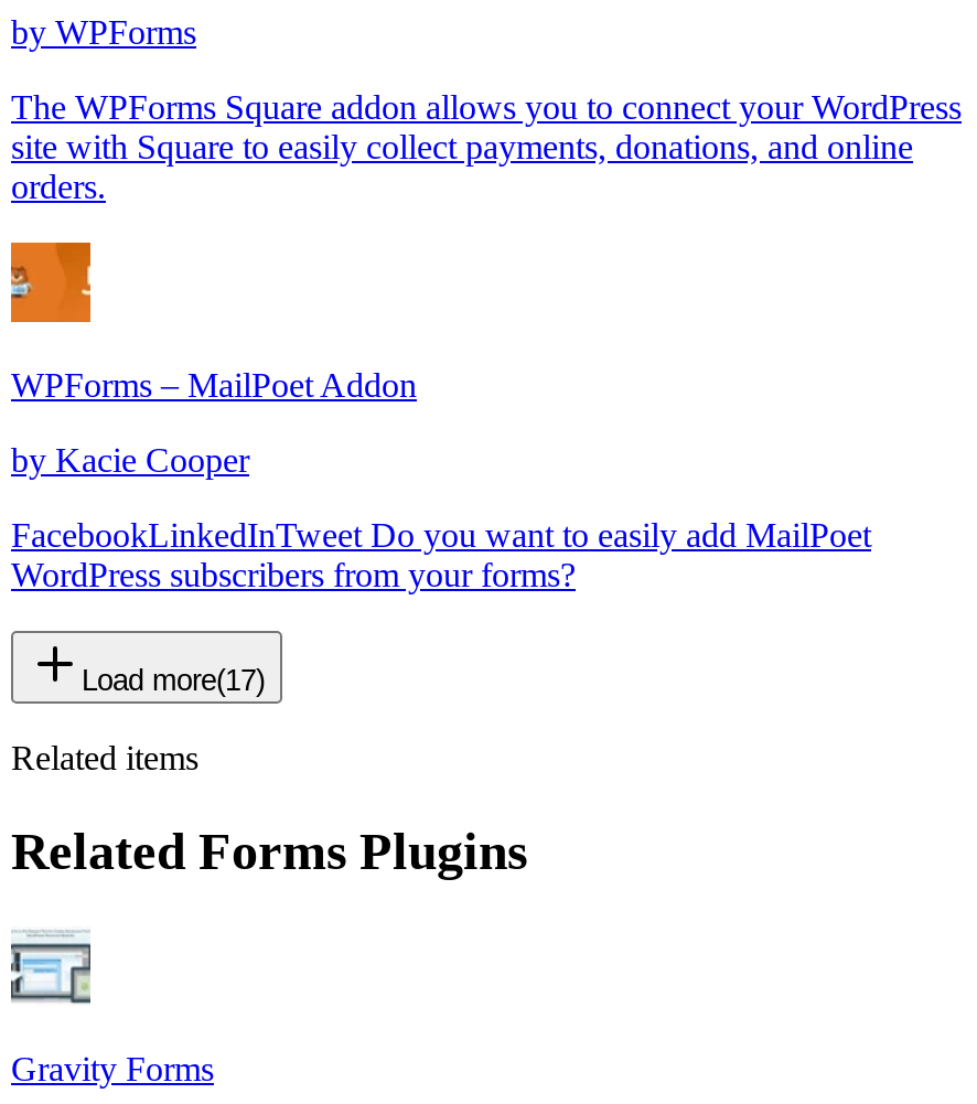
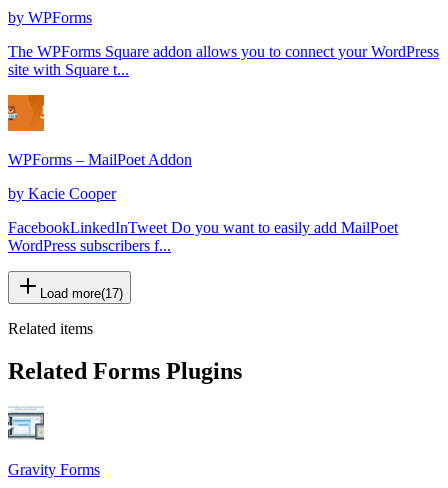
- site with Square to easily collect payments, donations, and online
- orders.
+ site with Square t...

- WordPress subscribers from your forms?
+ WordPress subscribers f...
